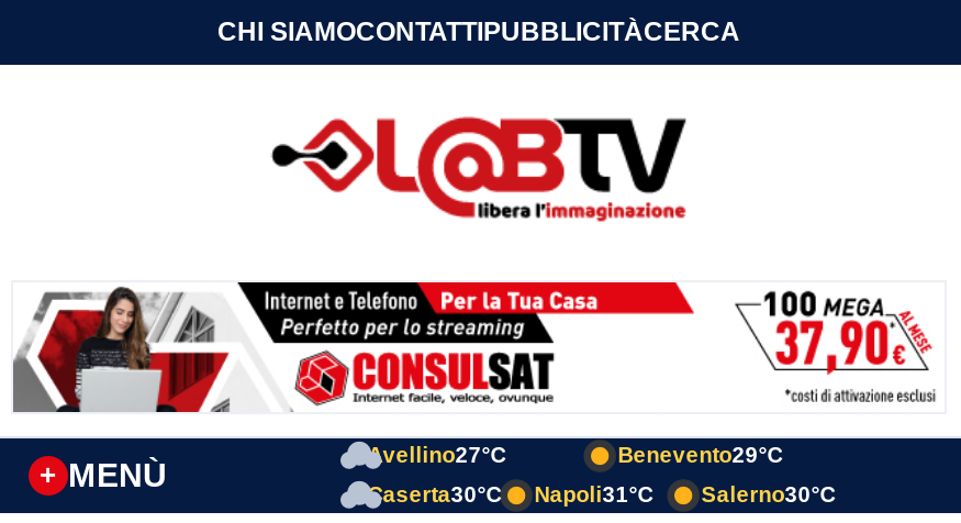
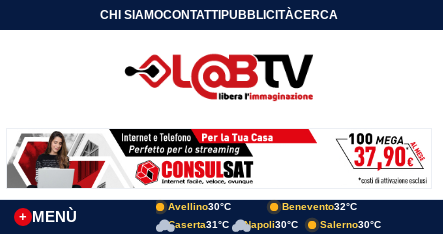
- Avellino27°C
+ Avellino30°C

- Benevento29°C
+ Benevento32°C

- Caserta30°C
+ Caserta31°C

- Napoli31°C
+ Napoli30°C
